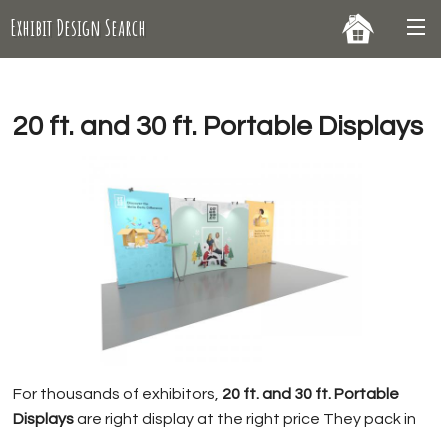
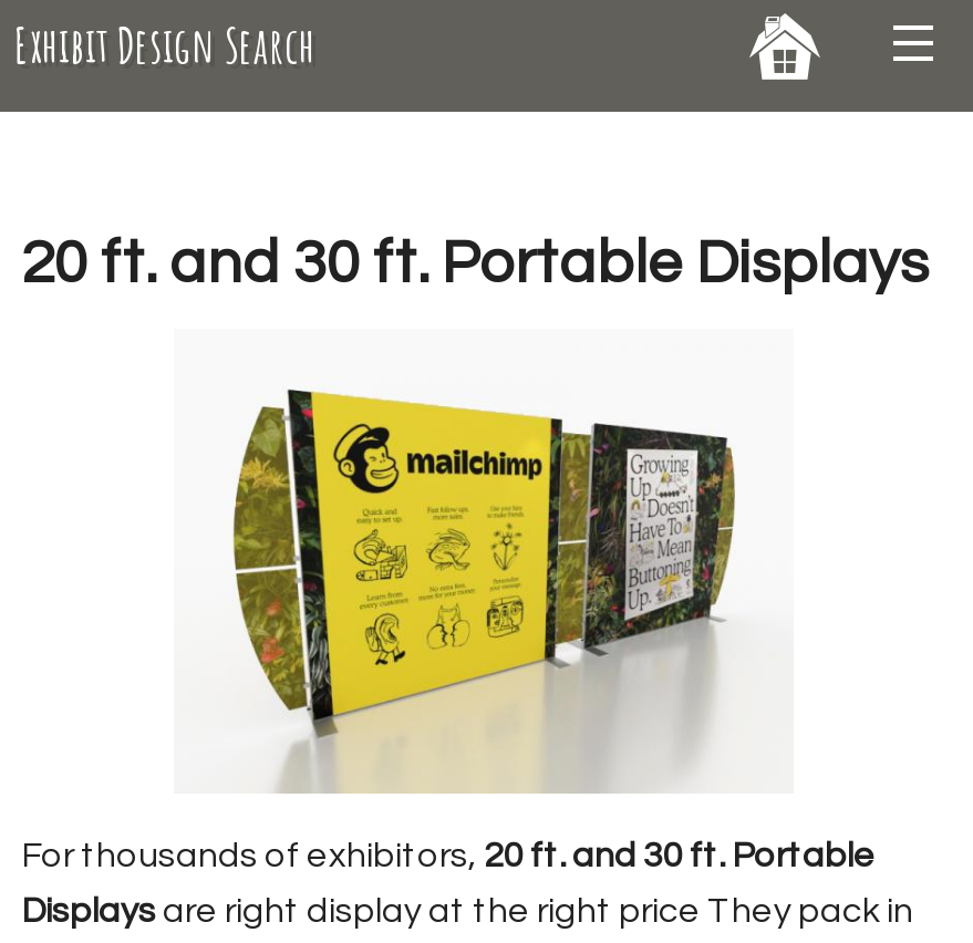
- [image]
+ [image]
